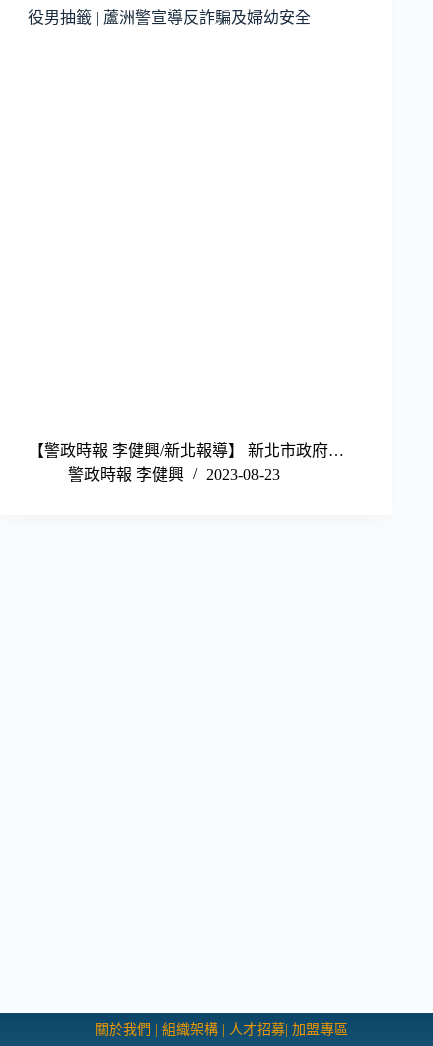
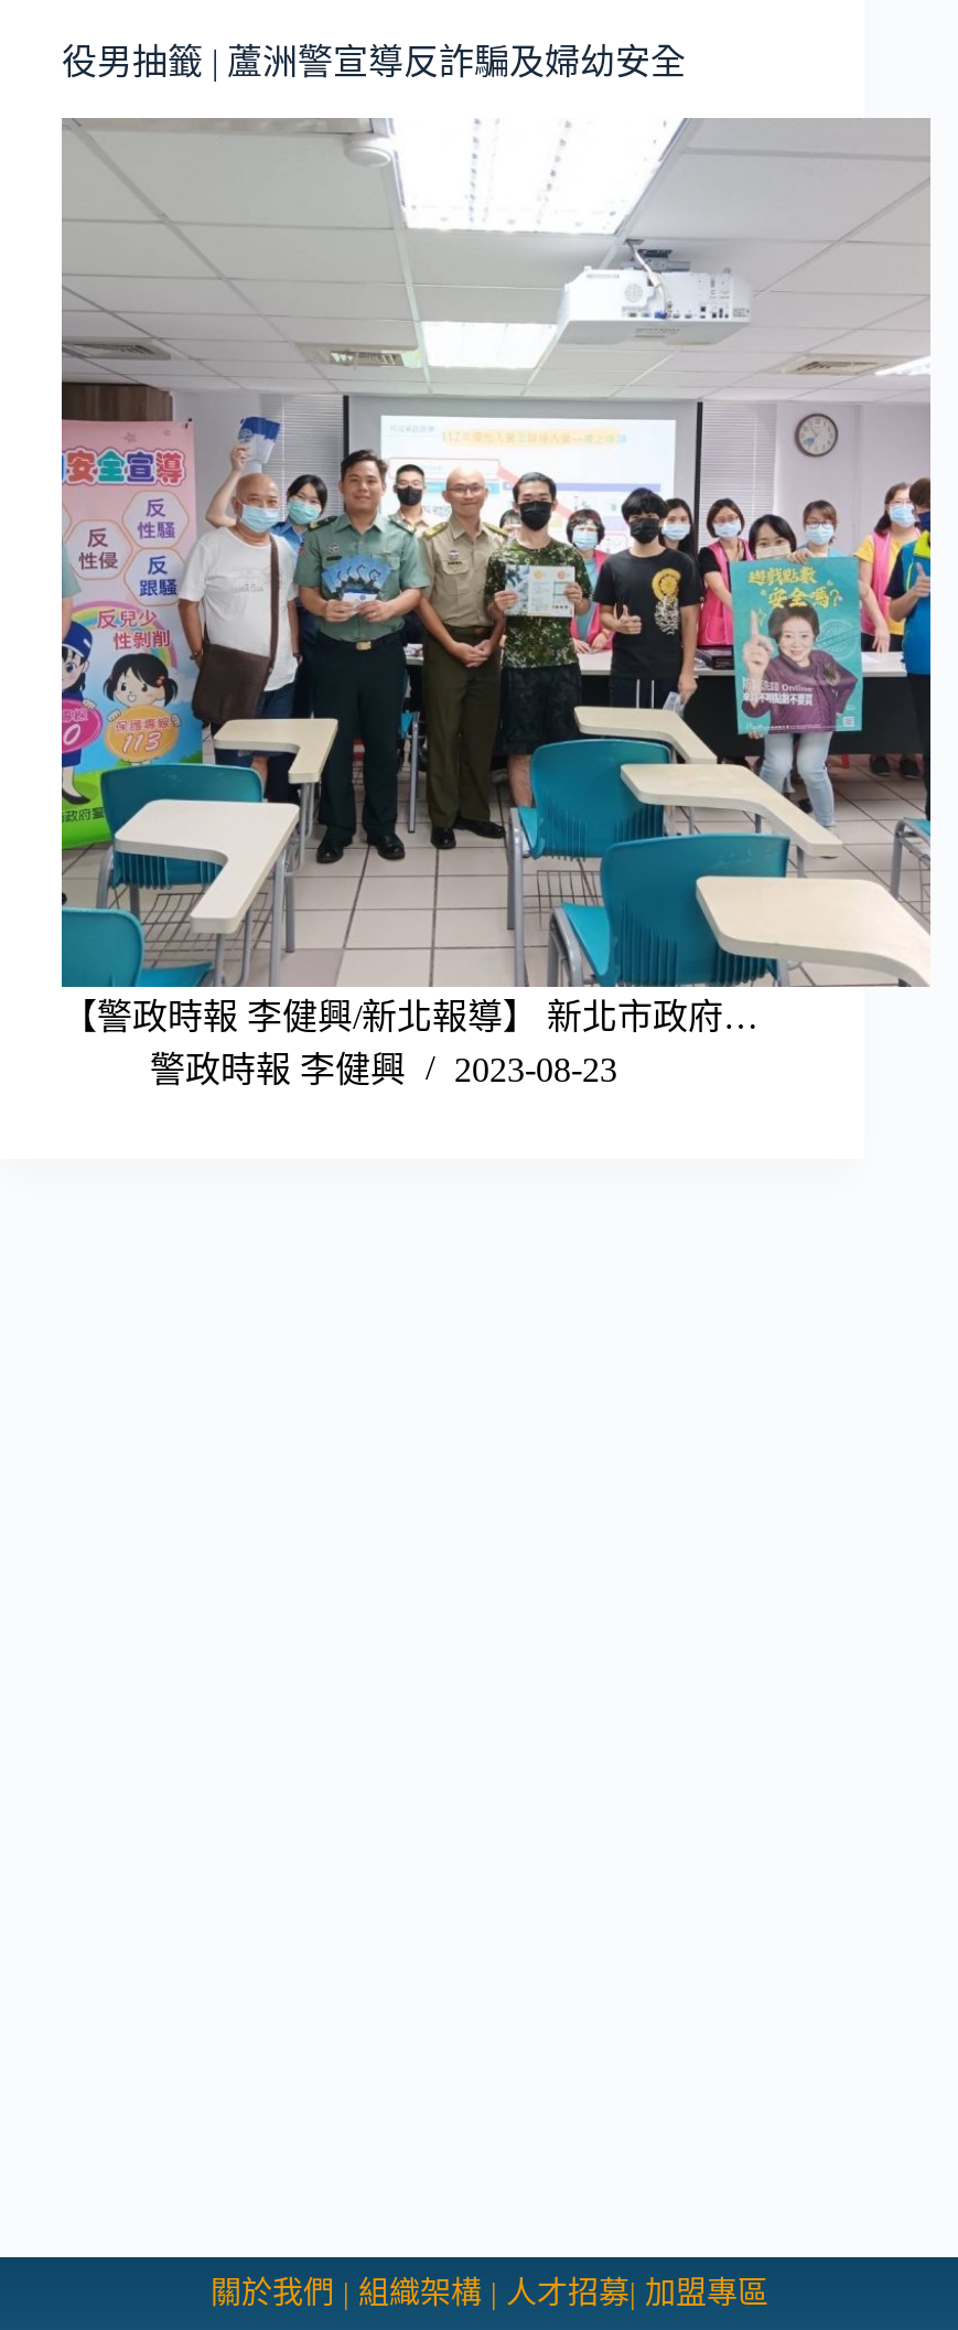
+ [image]
